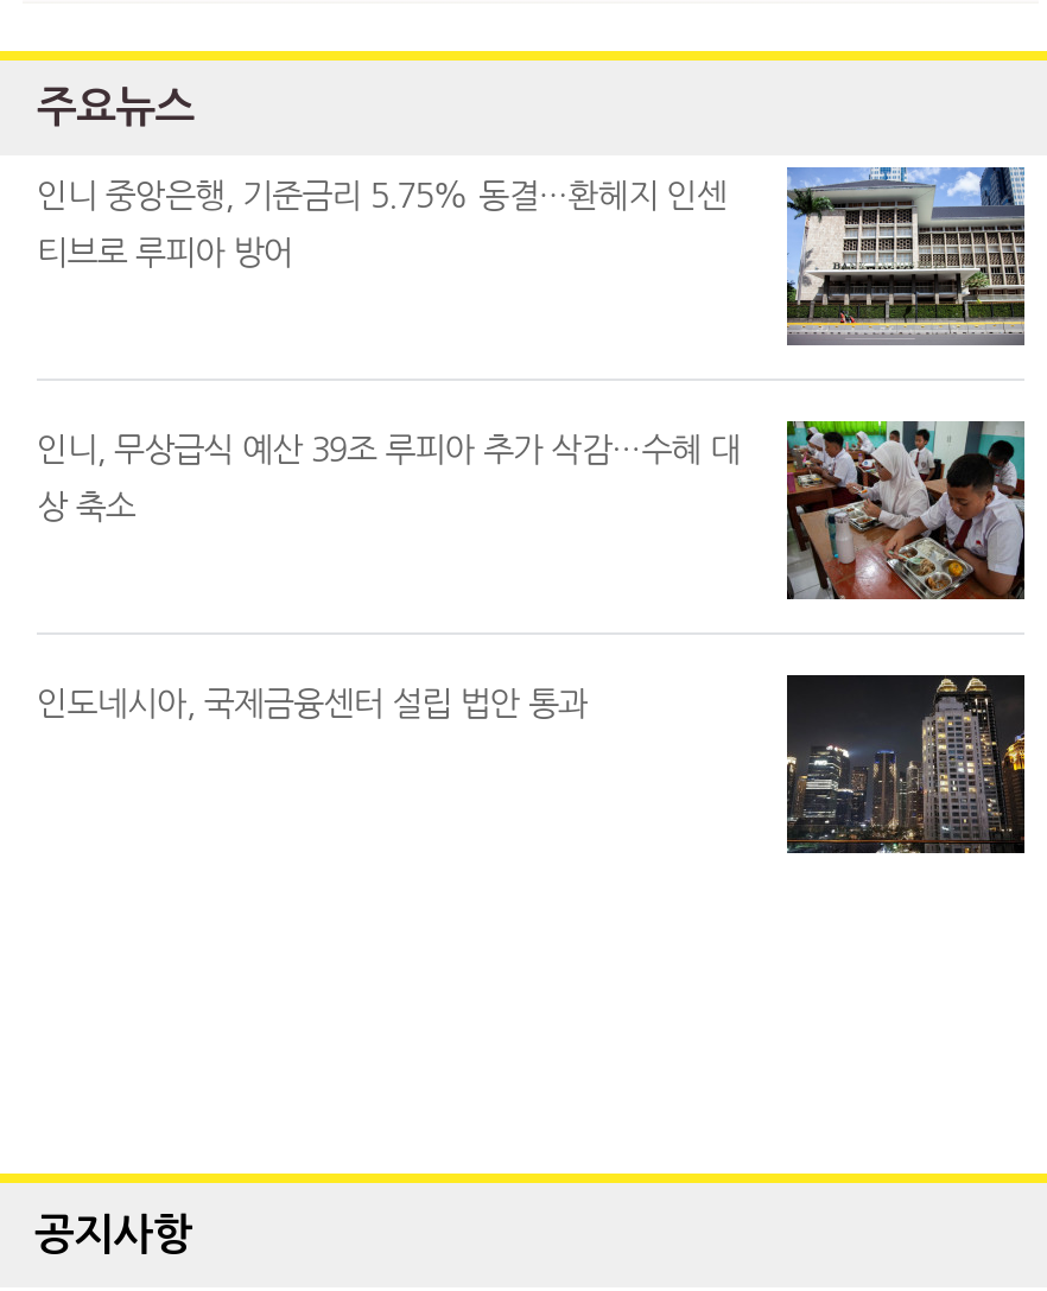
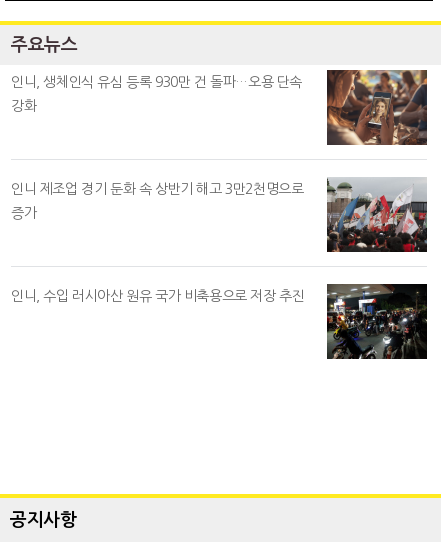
- [image]
- 인니 중앙은행, 기준금리 5.75% 동결…환헤지 인센
+ [image]
+ 인니, 생체인식 유심 등록 930만 건 돌파…오용 단속

- 티브로 루피아 방어
+ 강화

- [image]
- 인니, 무상급식 예산 39조 루피아 추가 삭감…수혜 대
+ [image]
+ 인니 제조업 경기 둔화 속 상반기 해고 3만2천명으로

- 상 축소
+ 증가

- [image]
+ [image]

- 인도네시아, 국제금융센터 설립 법안 통과
+ 인니, 수입 러시아산 원유 국가 비축용으로 저장 추진
